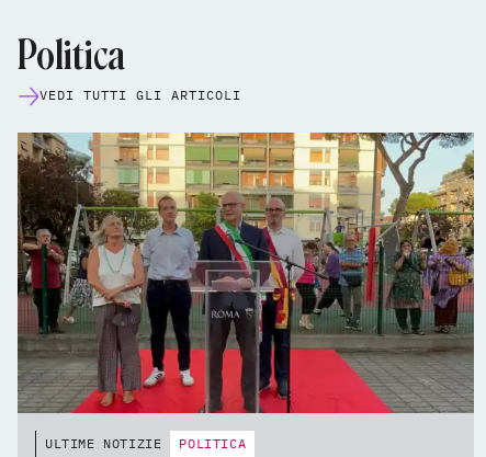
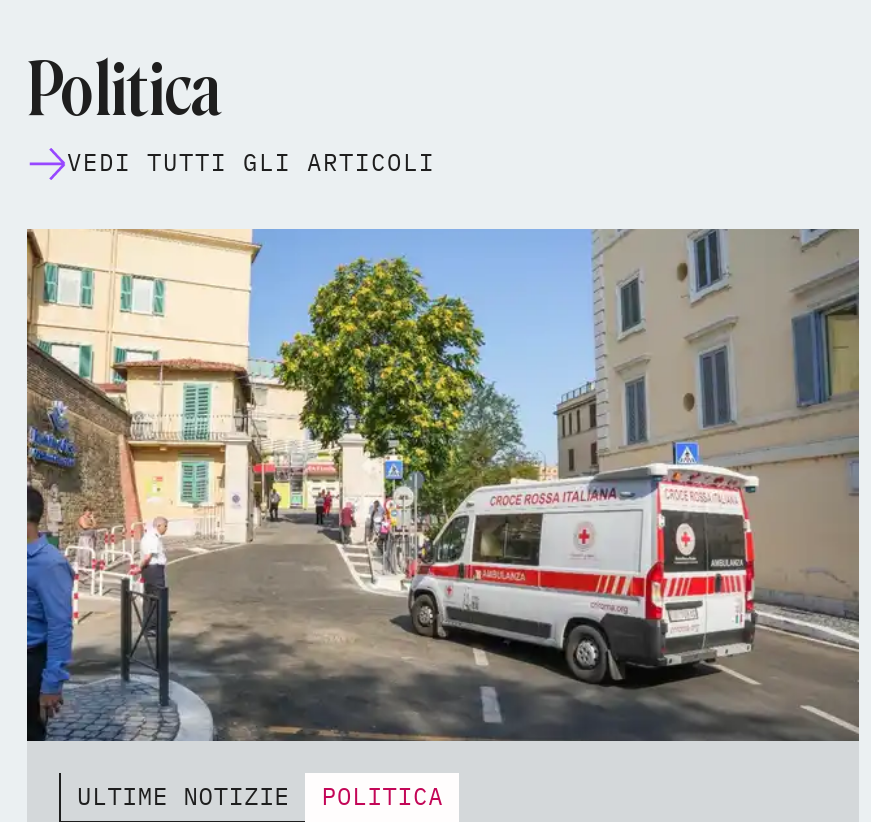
- [image]
+ [image]
